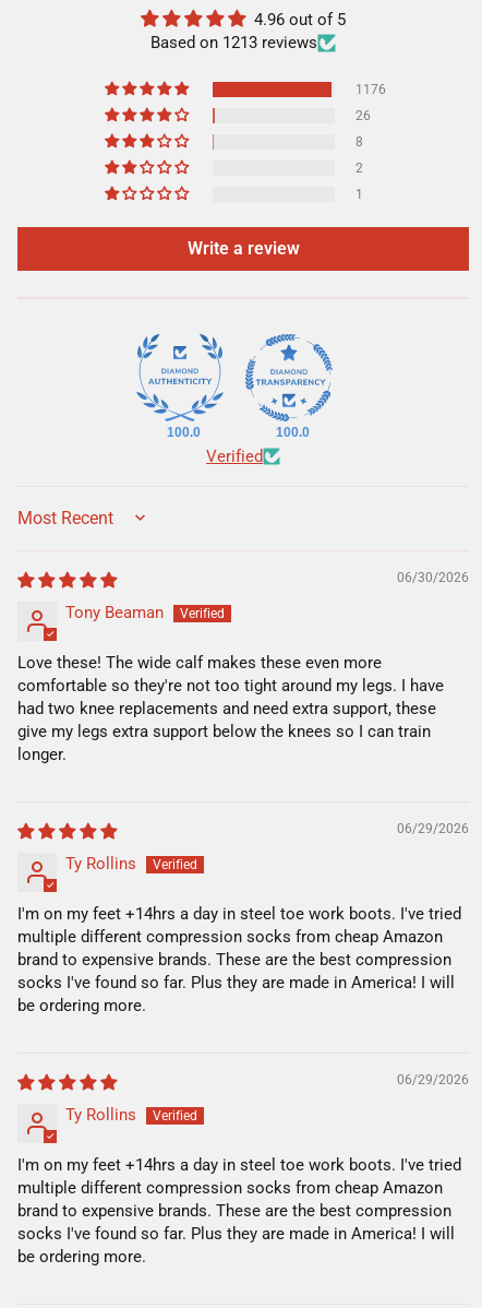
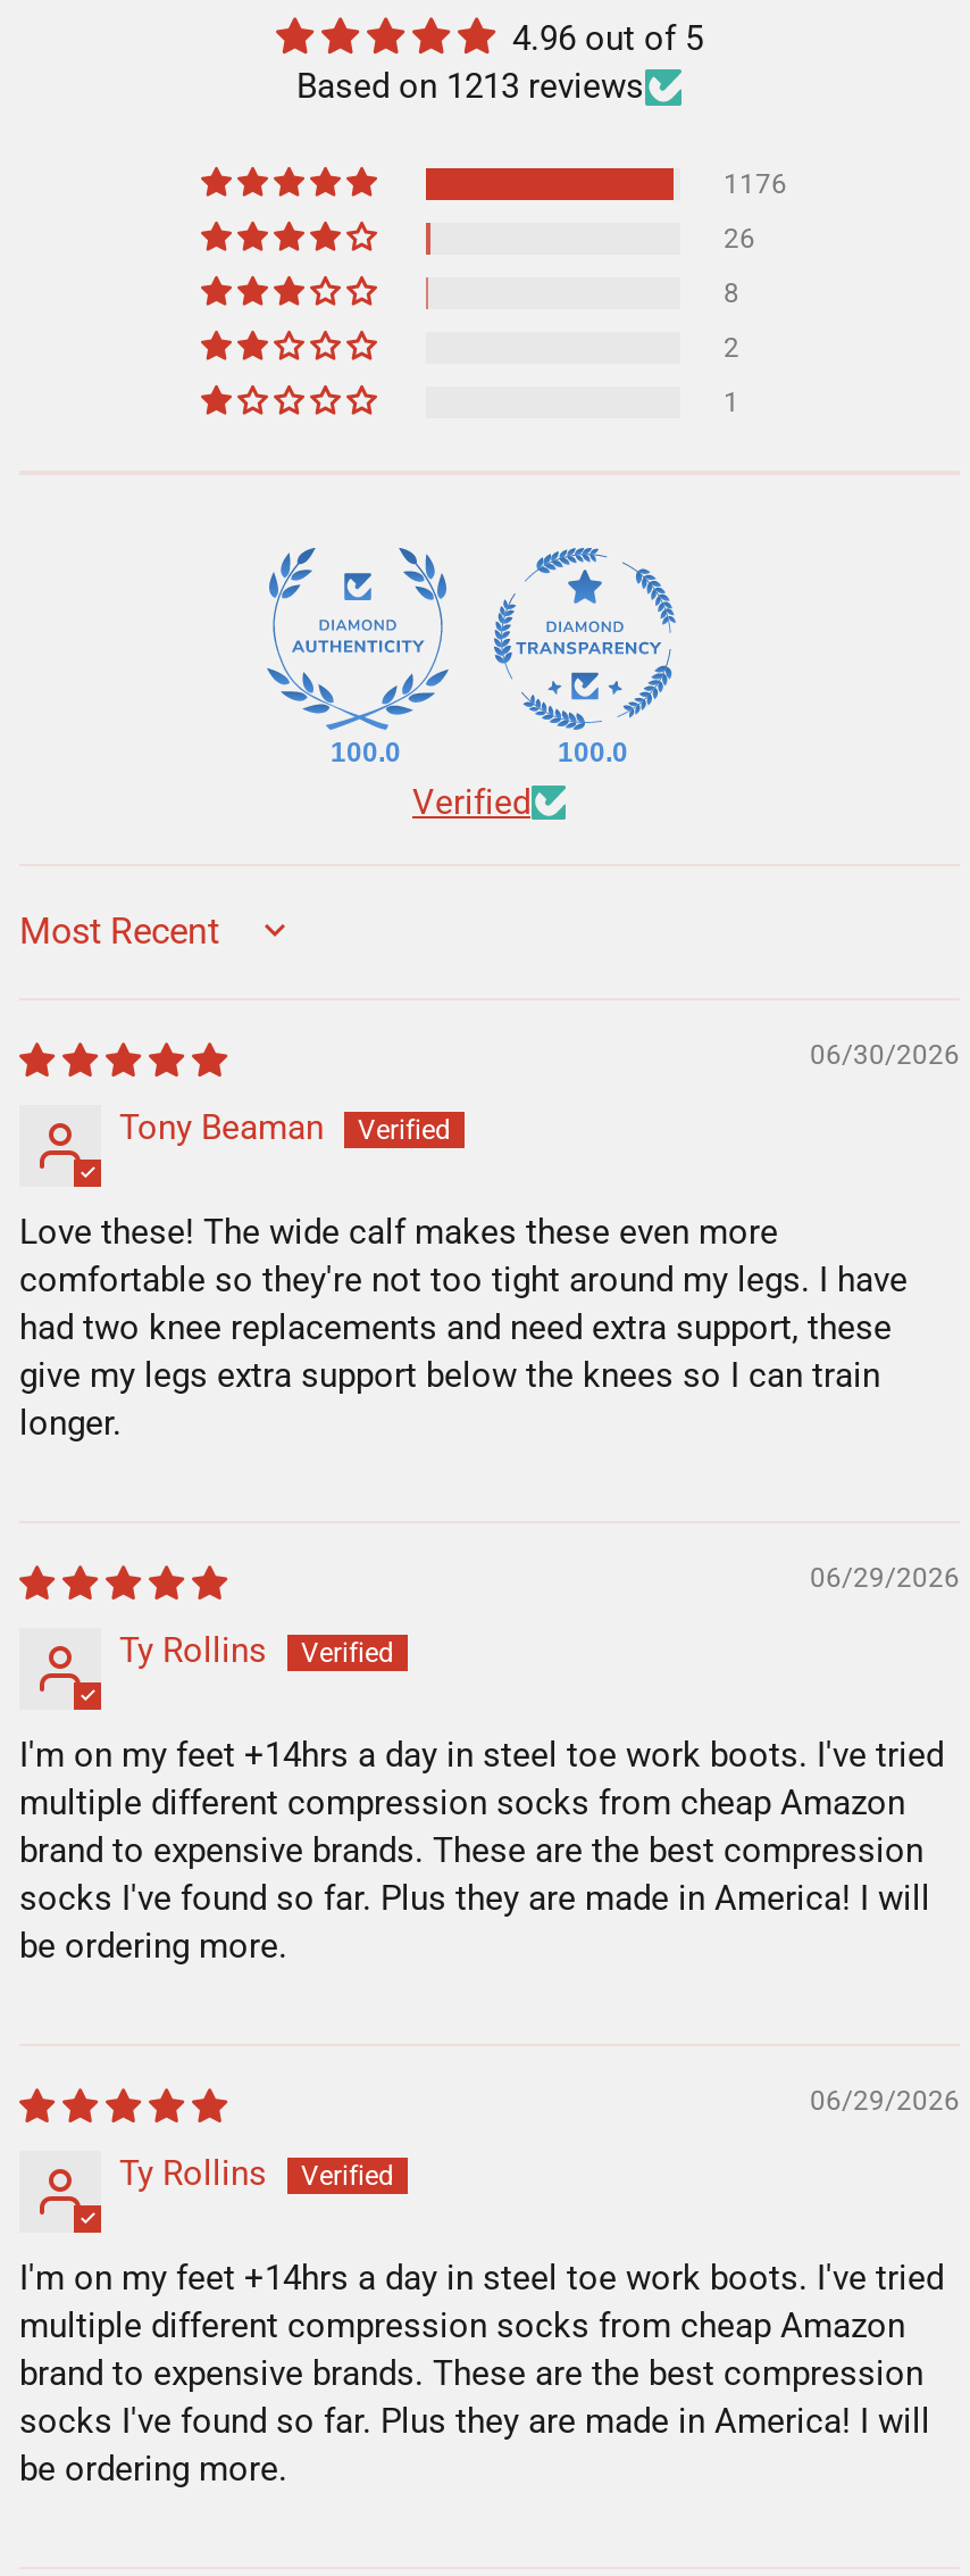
- Write a review
